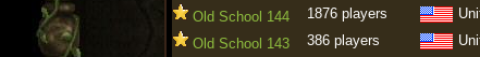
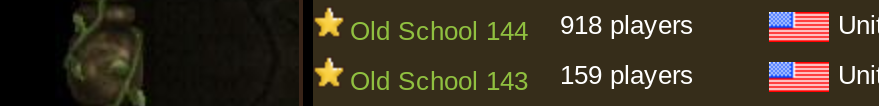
- Old School 144 1876 players
+ Old School 144 918 players

- Old School 143 386 players
+ Old School 143 159 players
